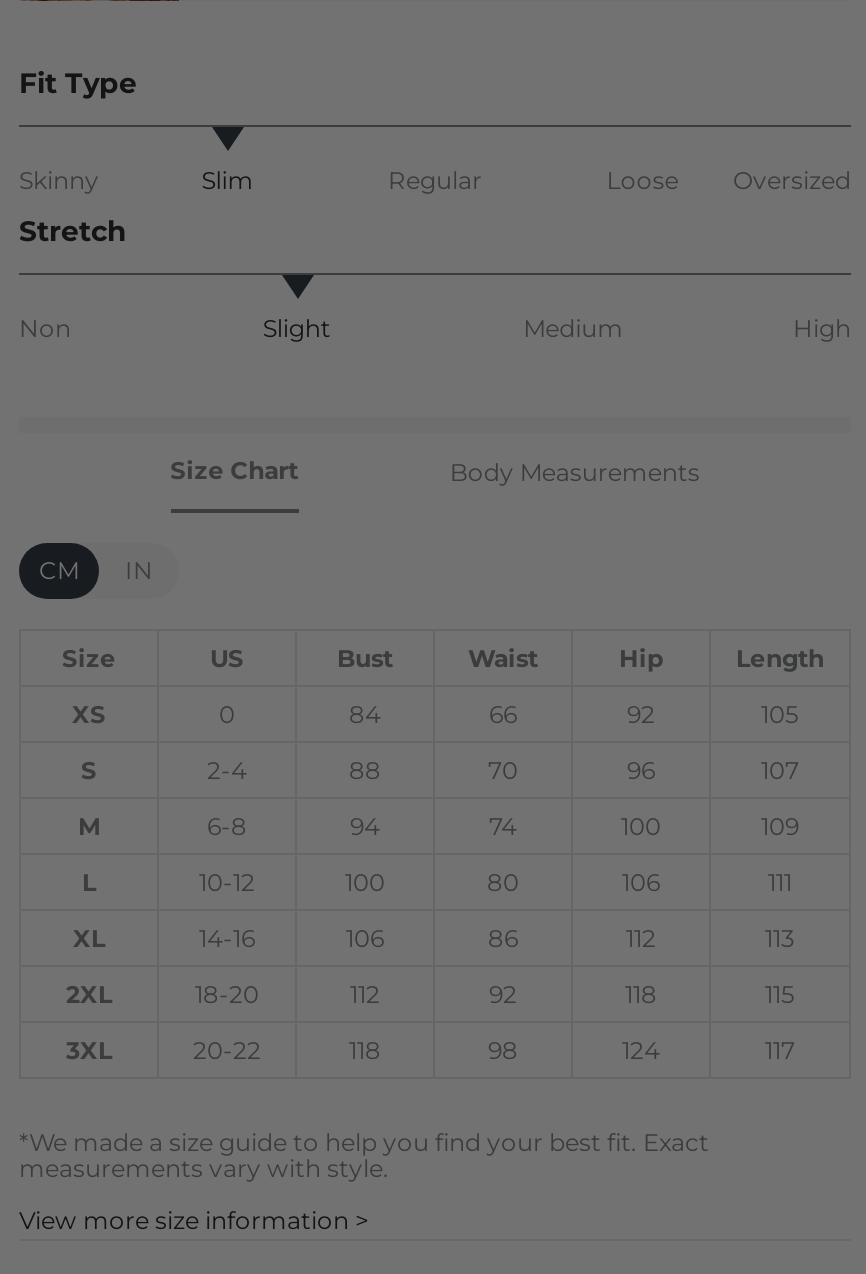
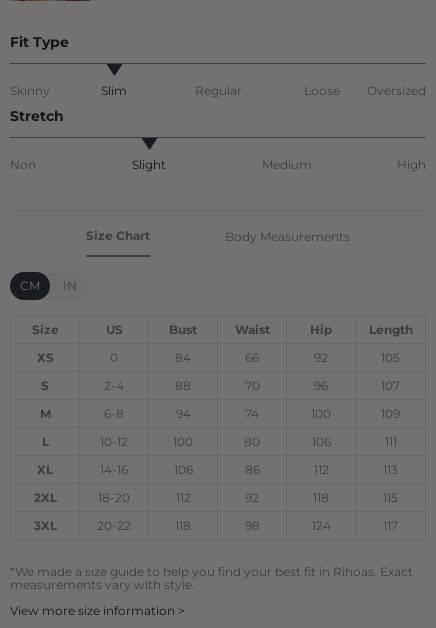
- *We made a size guide to help you find your best fit. Exact
+ *We made a size guide to help you find your best fit in Rihoas. Exact
